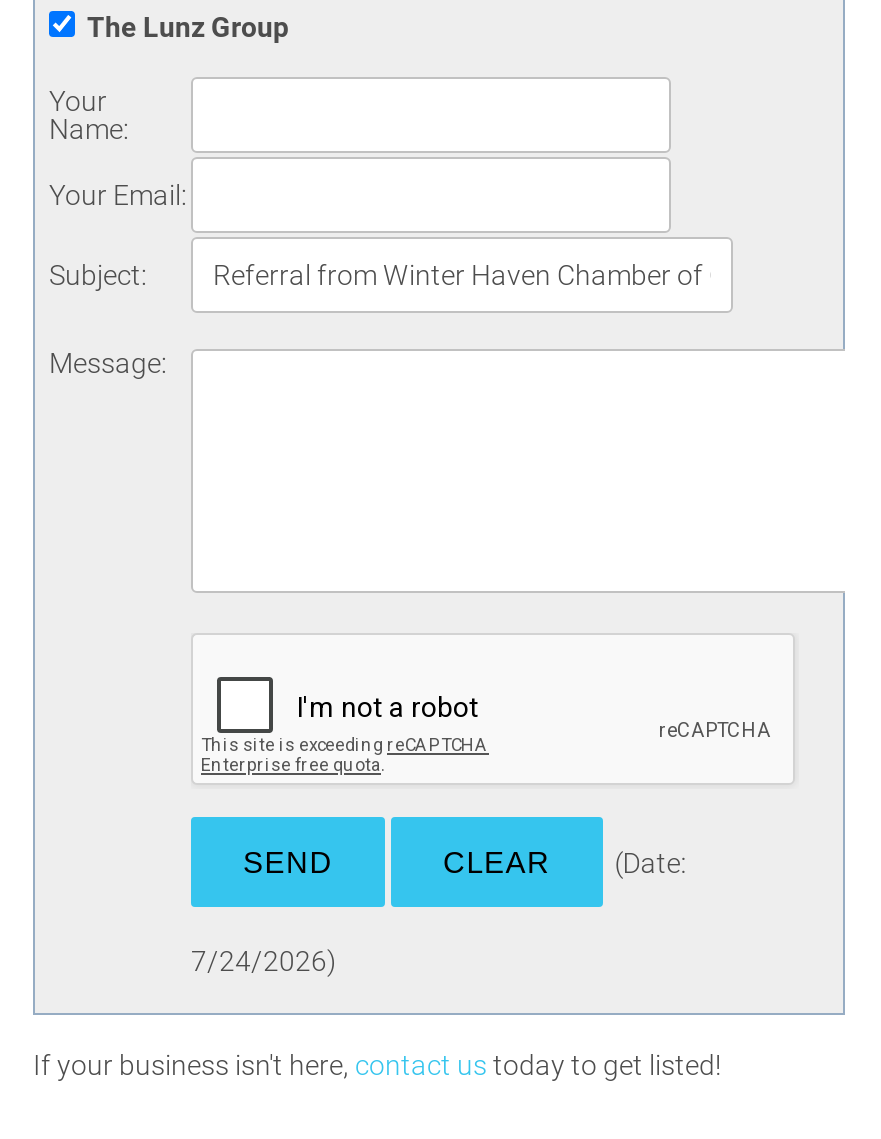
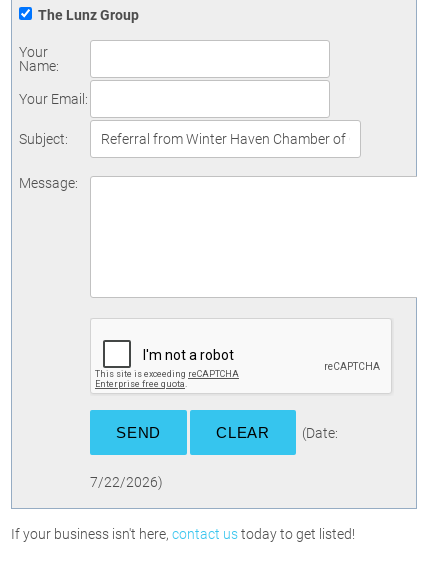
- 7/24/2026)
+ 7/22/2026)
